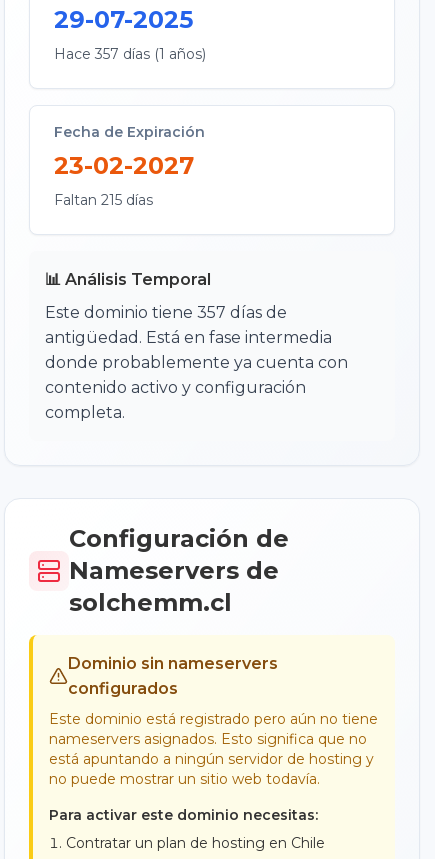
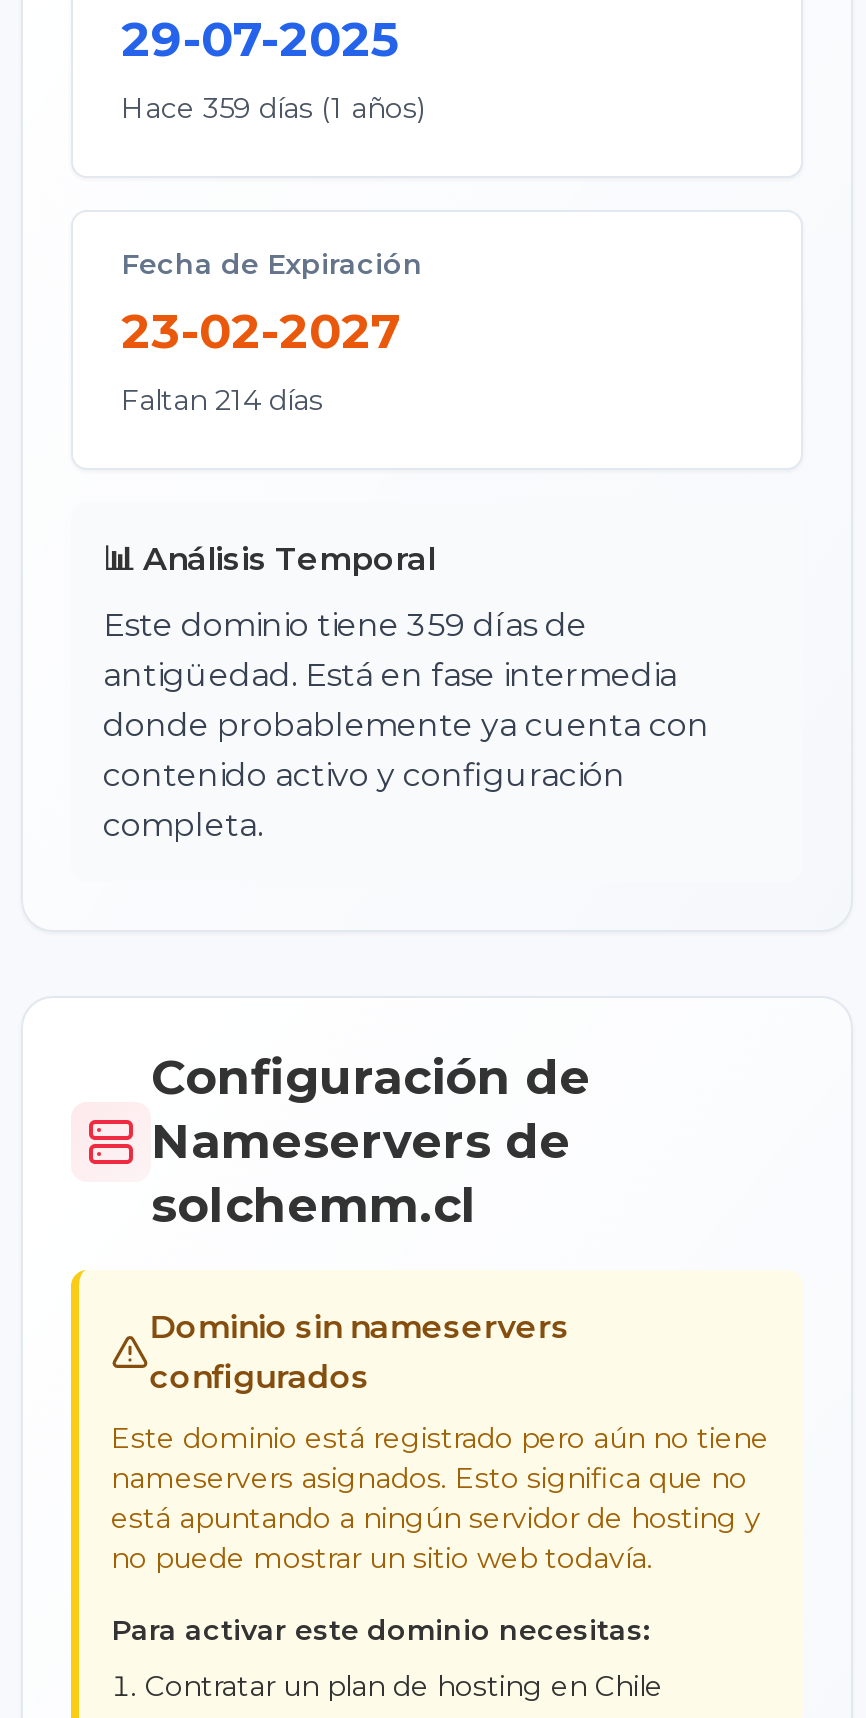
- Hace 357 días (1 años)
+ Hace 359 días (1 años)

- Faltan 215 días
+ Faltan 214 días

- Este dominio tiene 357 días de
+ Este dominio tiene 359 días de
